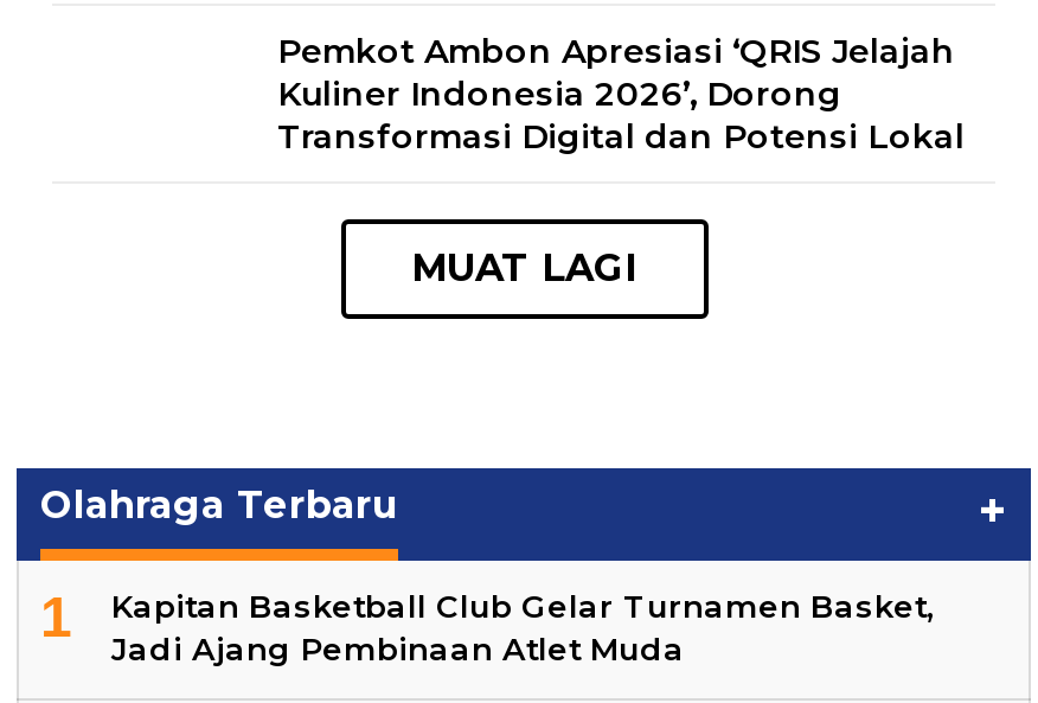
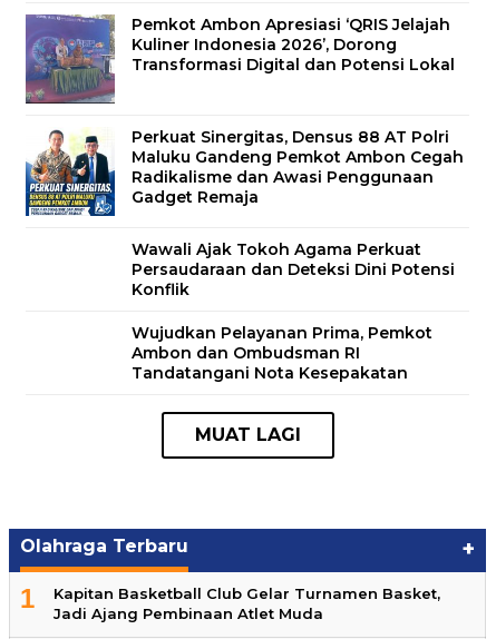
+ [image]
+ Perkuat Sinergitas, Densus 88 AT Polri
+ Maluku Gandeng Pemkot Ambon Cegah
+ Radikalisme dan Awasi Penggunaan
+ Gadget Remaja
+ Wawali Ajak Tokoh Agama Perkuat
+ Persaudaraan dan Deteksi Dini Potensi
+ Konflik
+ Wujudkan Pelayanan Prima, Pemkot
+ Ambon dan Ombudsman RI
+ Tandatangani Nota Kesepakatan

+ [image]
